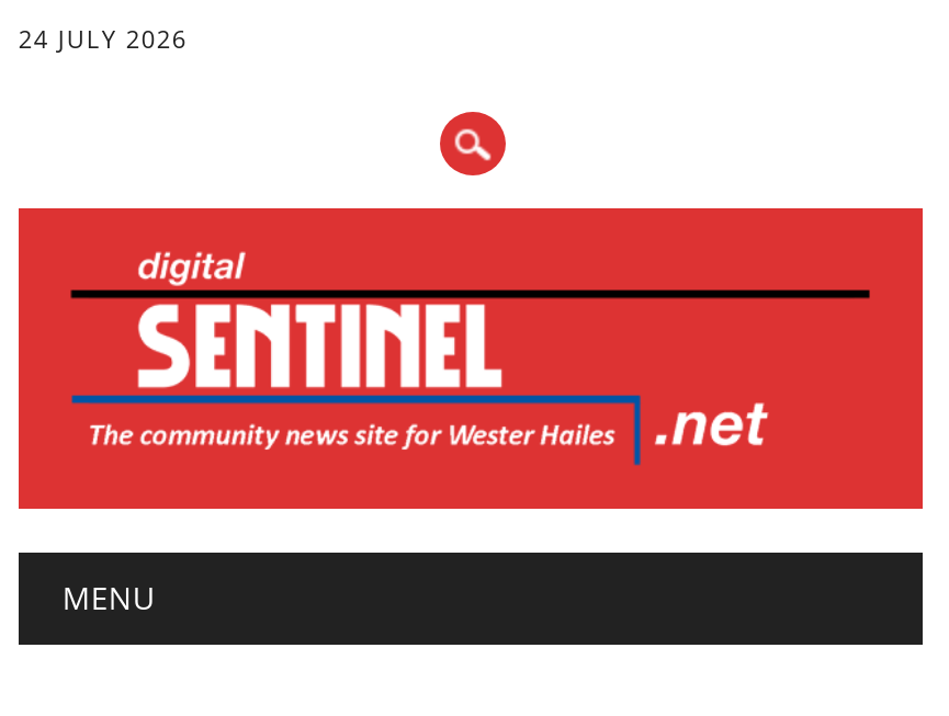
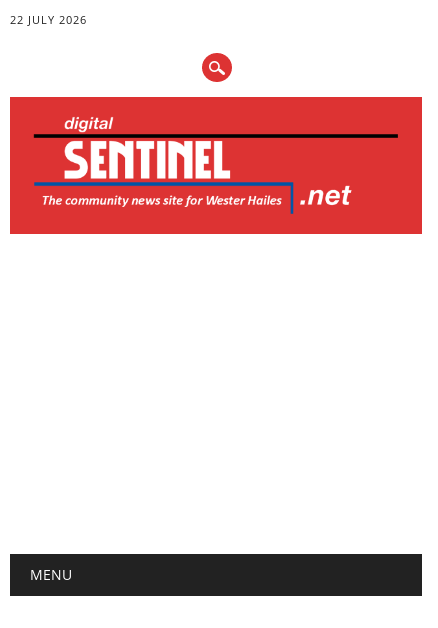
- 24 JULY 2026
+ 22 JULY 2026
